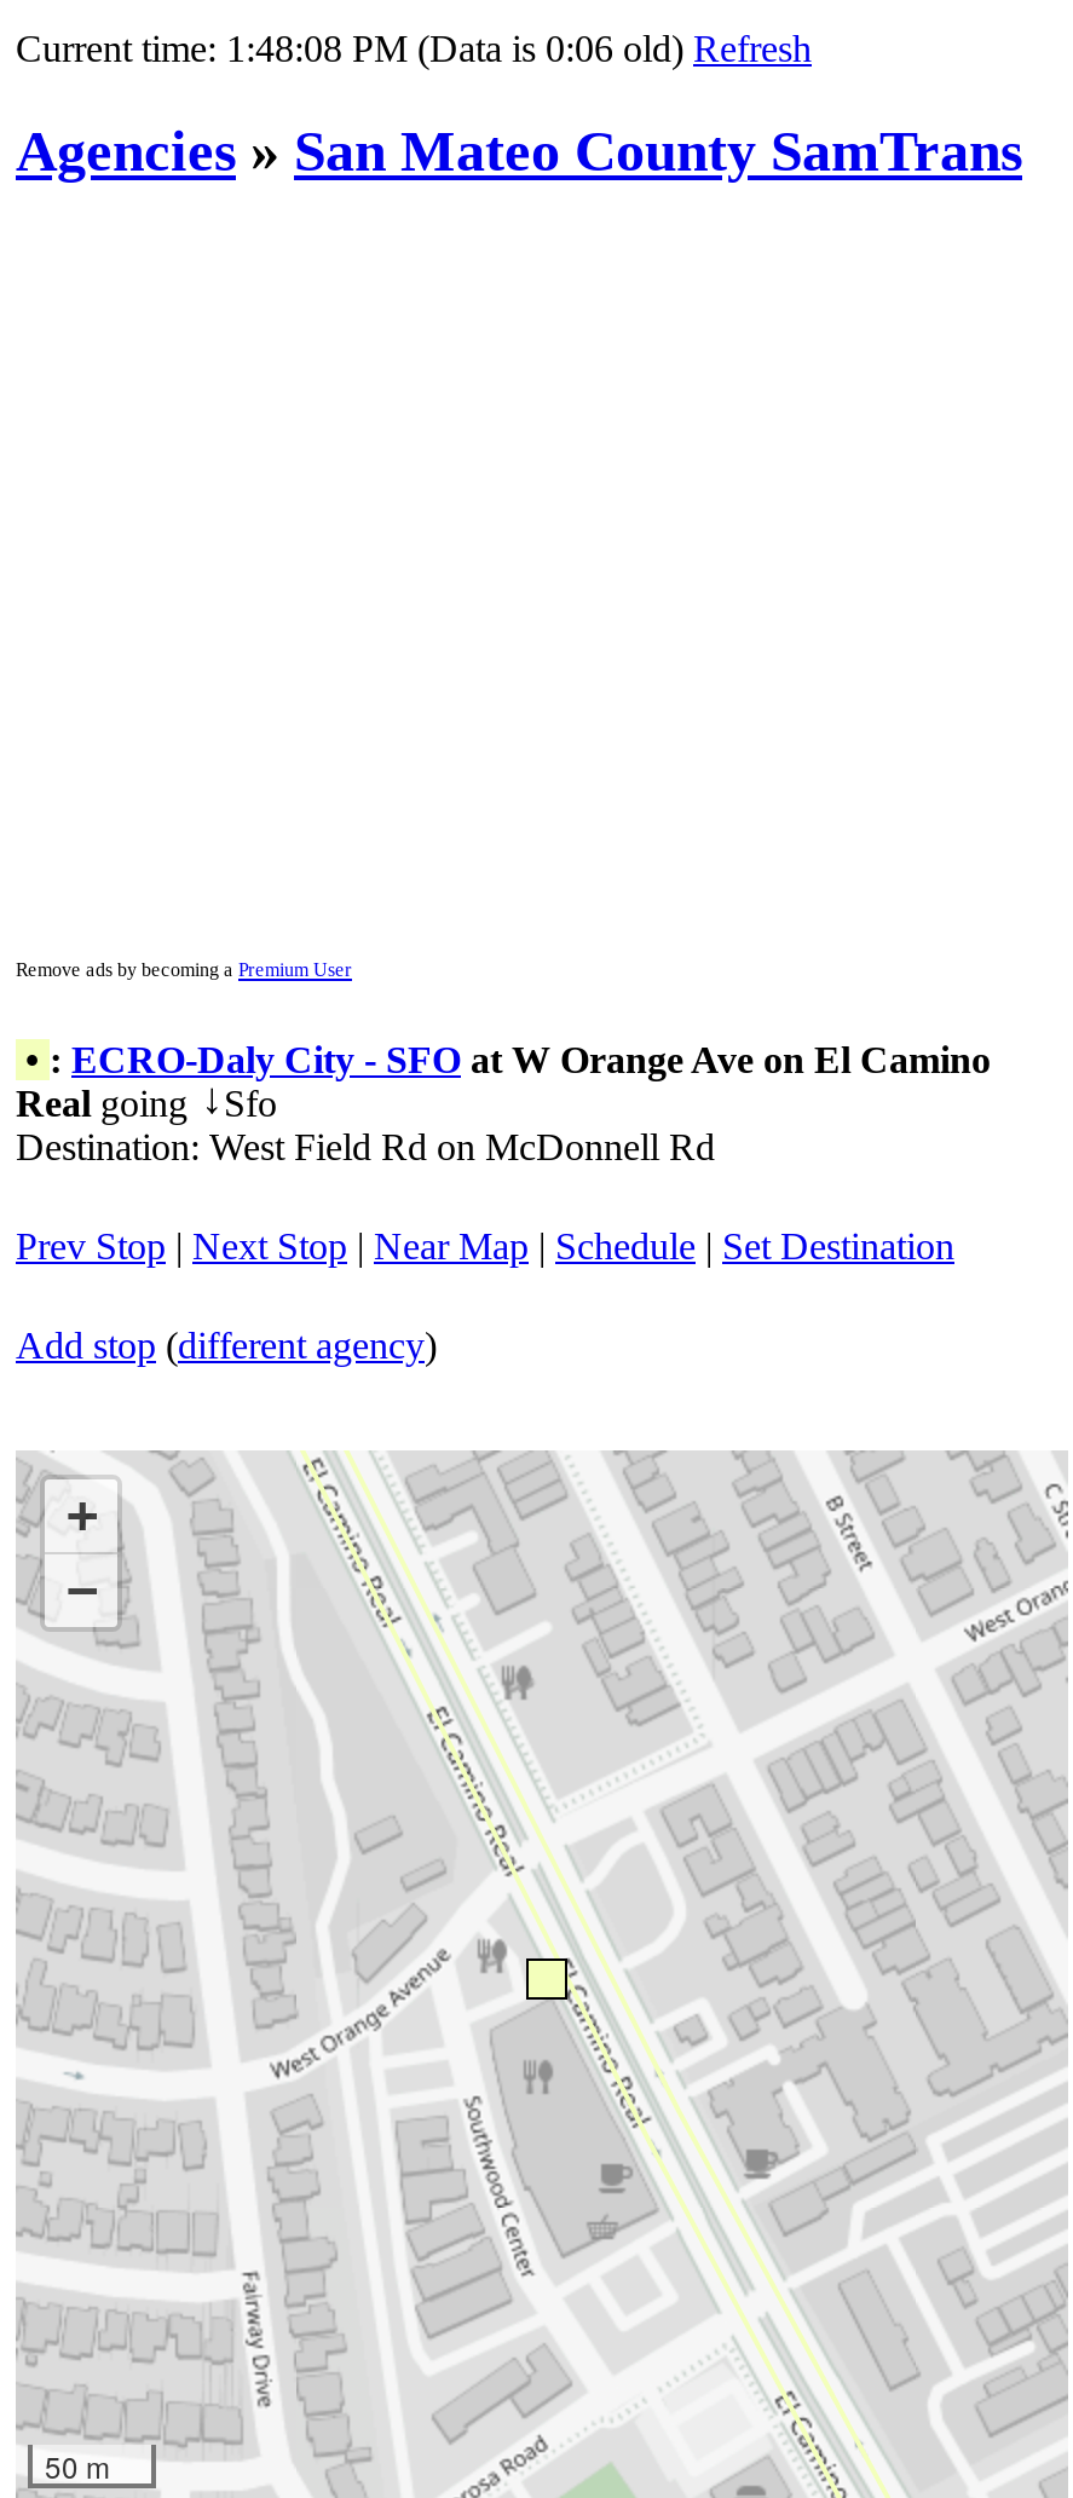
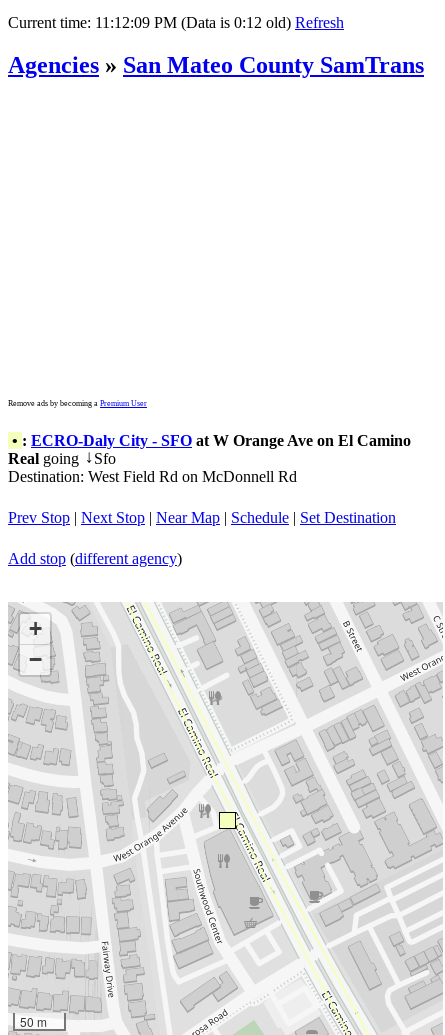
- Current time: 1:48:08 PM (Data is 0:06 old) Refresh
+ Current time: 11:12:09 PM (Data is 0:12 old) Refresh
